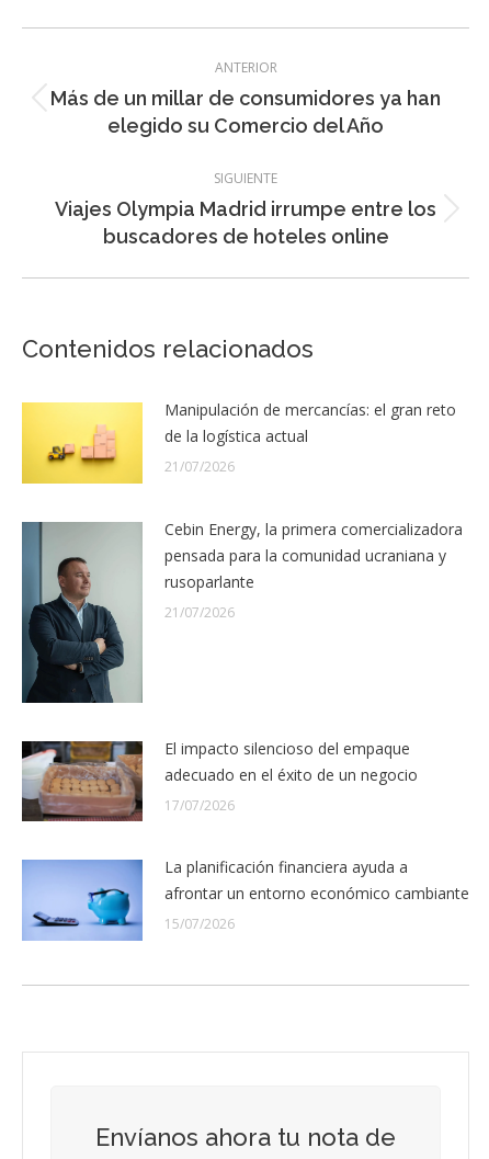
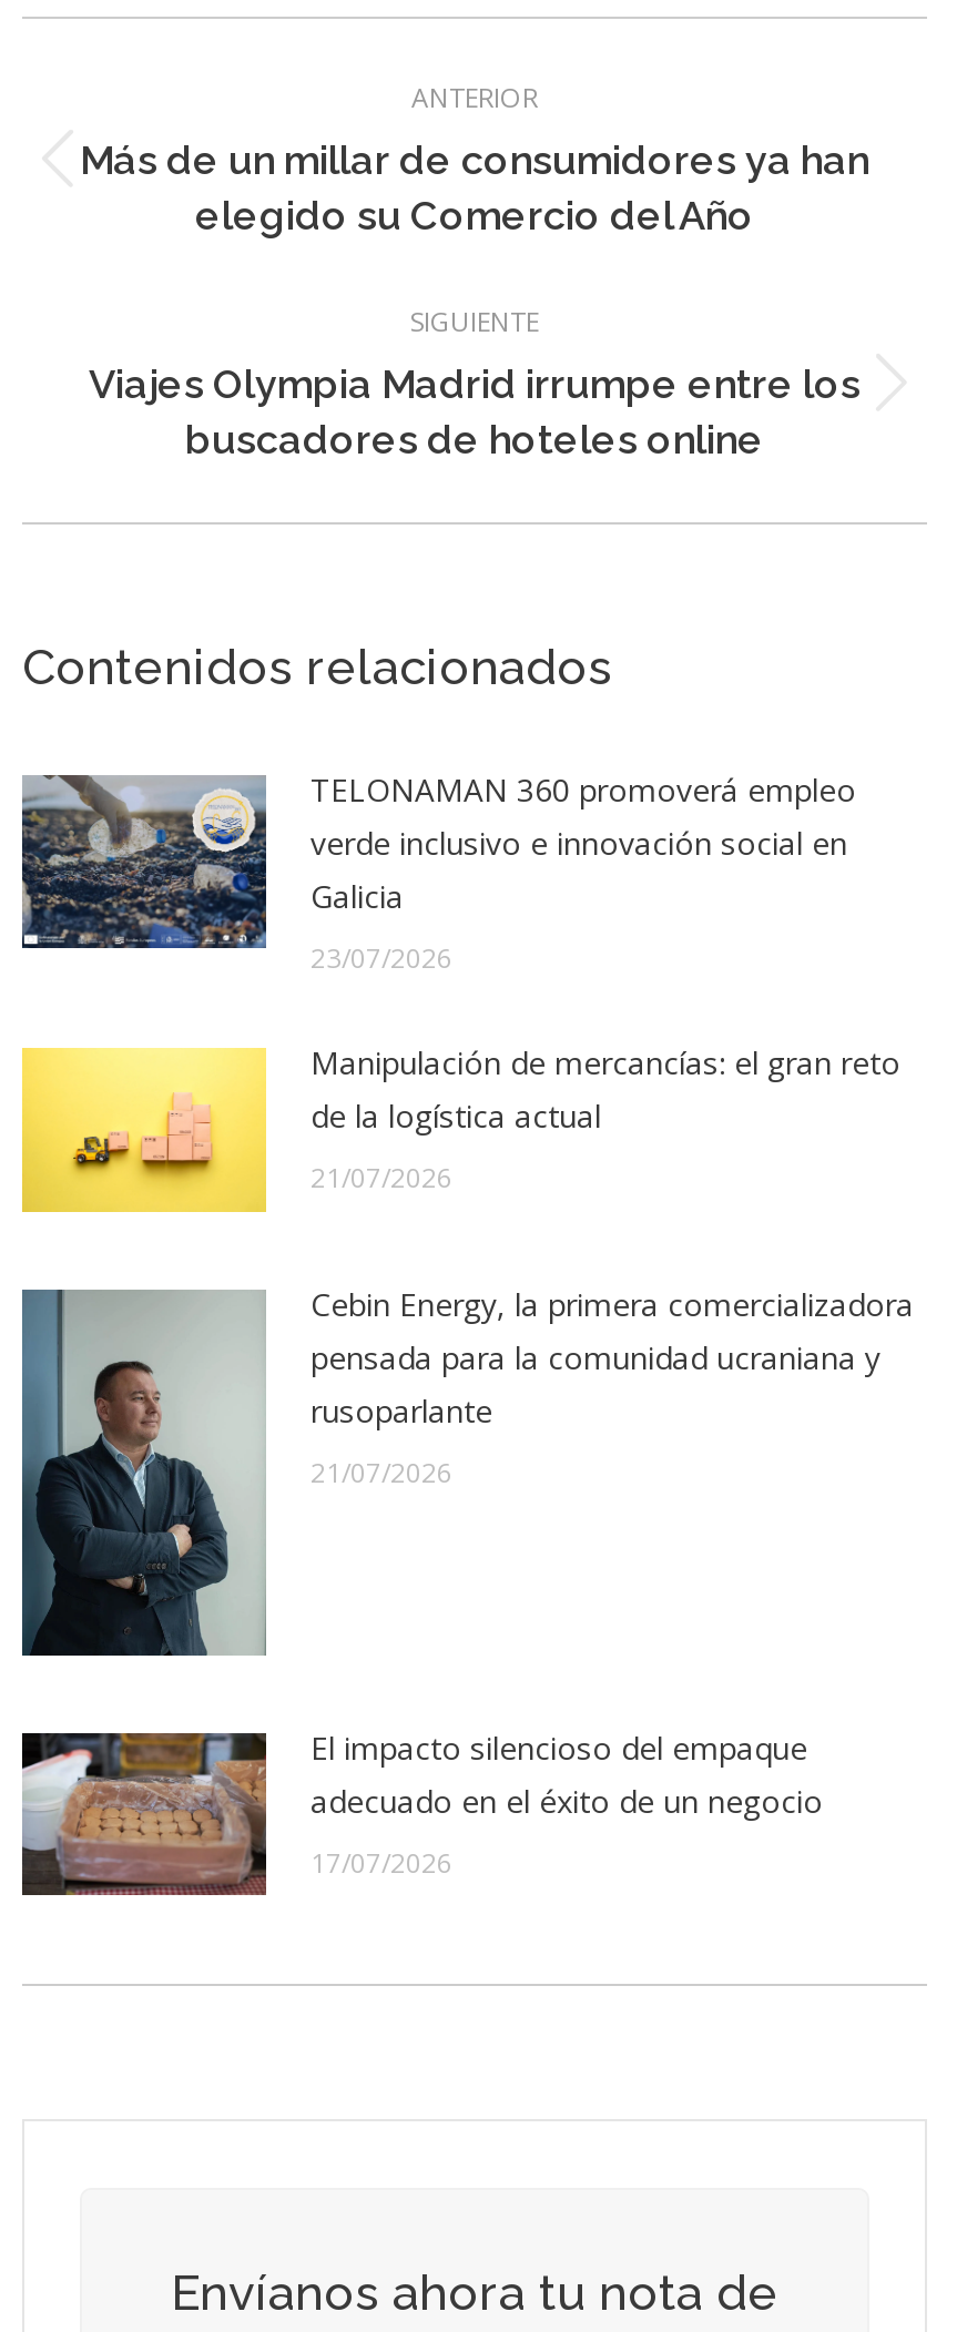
+ [image]
+ TELONAMAN 360 promoverá empleo
+ verde inclusivo e innovación social en
+ Galicia
+ 23/07/2026

moved down: [image] | Manipulación de mercancías: el gran reto | de la logística actual | ... | adecuado en el éxito de un negocio | 17/07/2026

- [image]
- La planificación financiera ayuda a
- afrontar un entorno económico cambiante
- 15/07/2026
